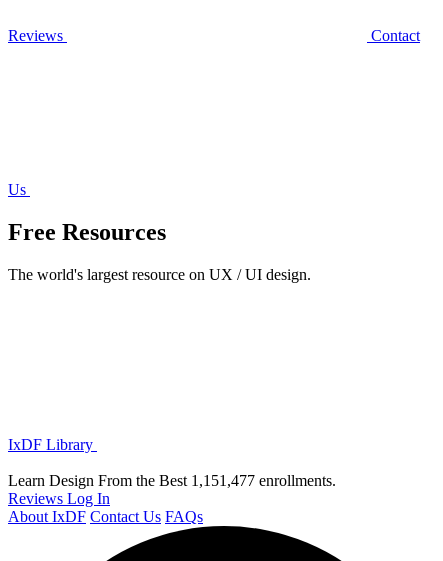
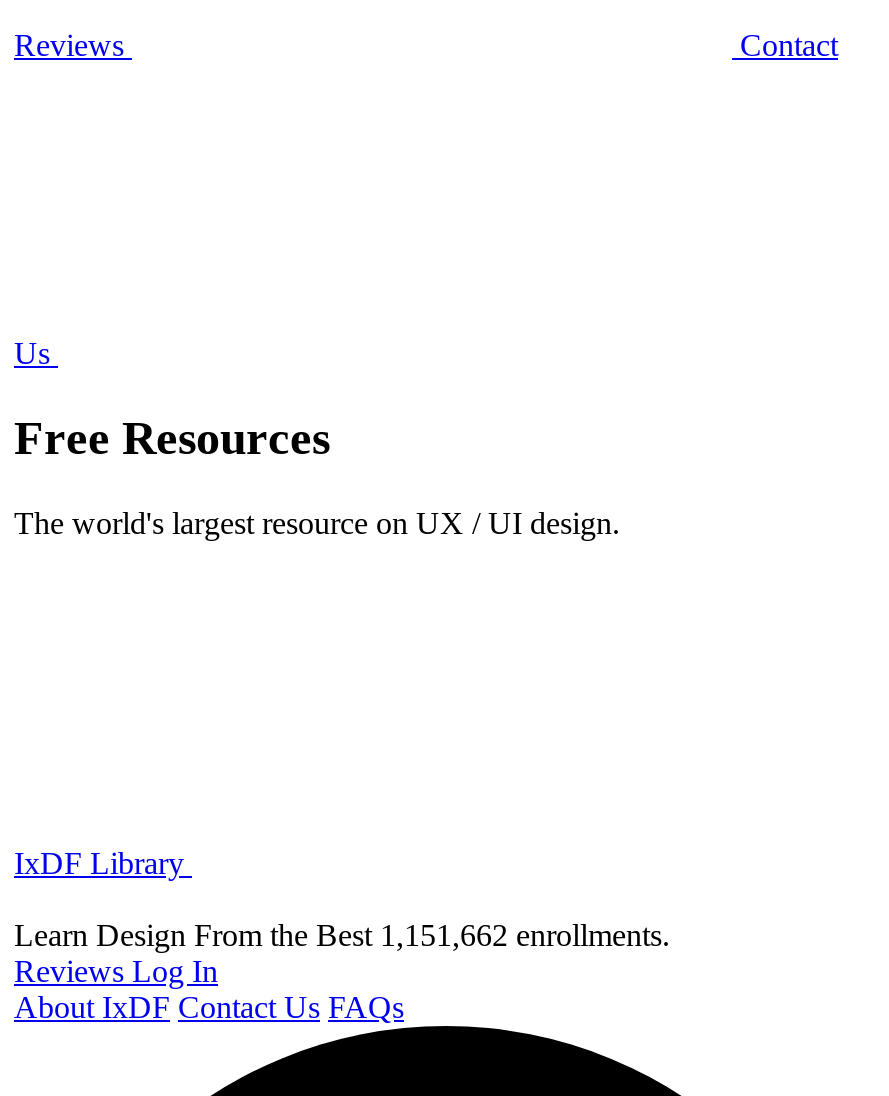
- Learn Design From the Best 1,151,477 enrollments.
+ Learn Design From the Best 1,151,662 enrollments.
